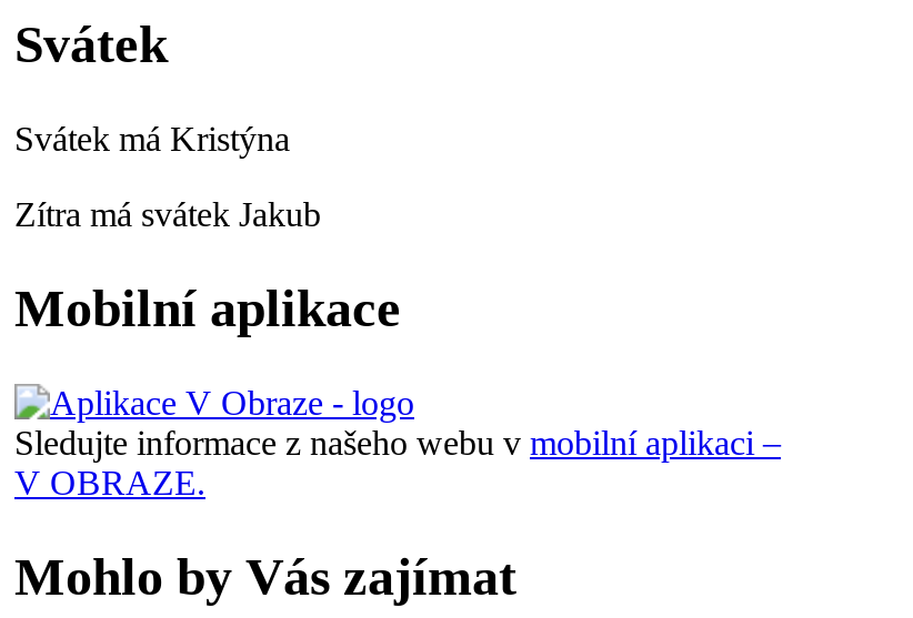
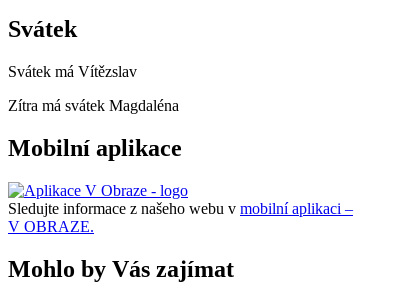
- Svátek má Kristýna
+ Svátek má Vítězslav

- Zítra má svátek Jakub
+ Zítra má svátek Magdaléna
